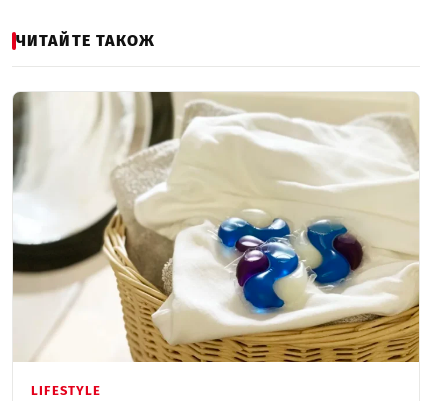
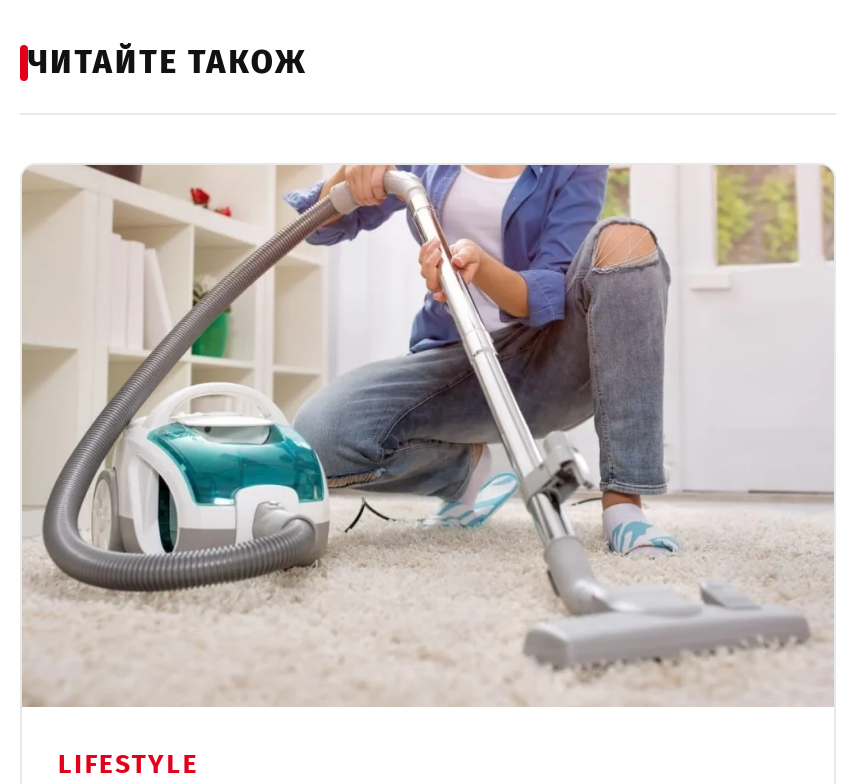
- [image]
+ [image]
